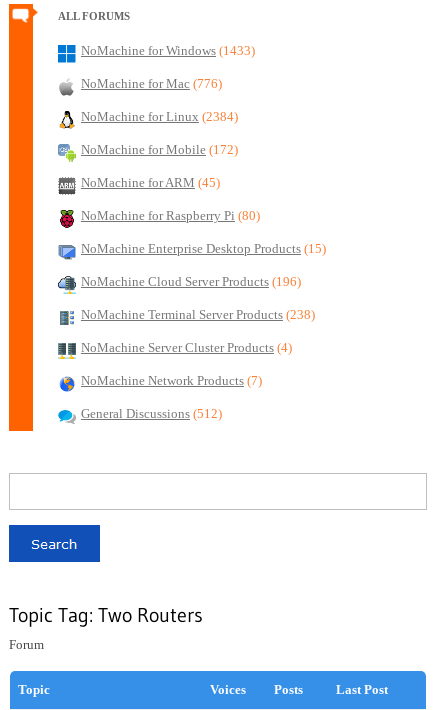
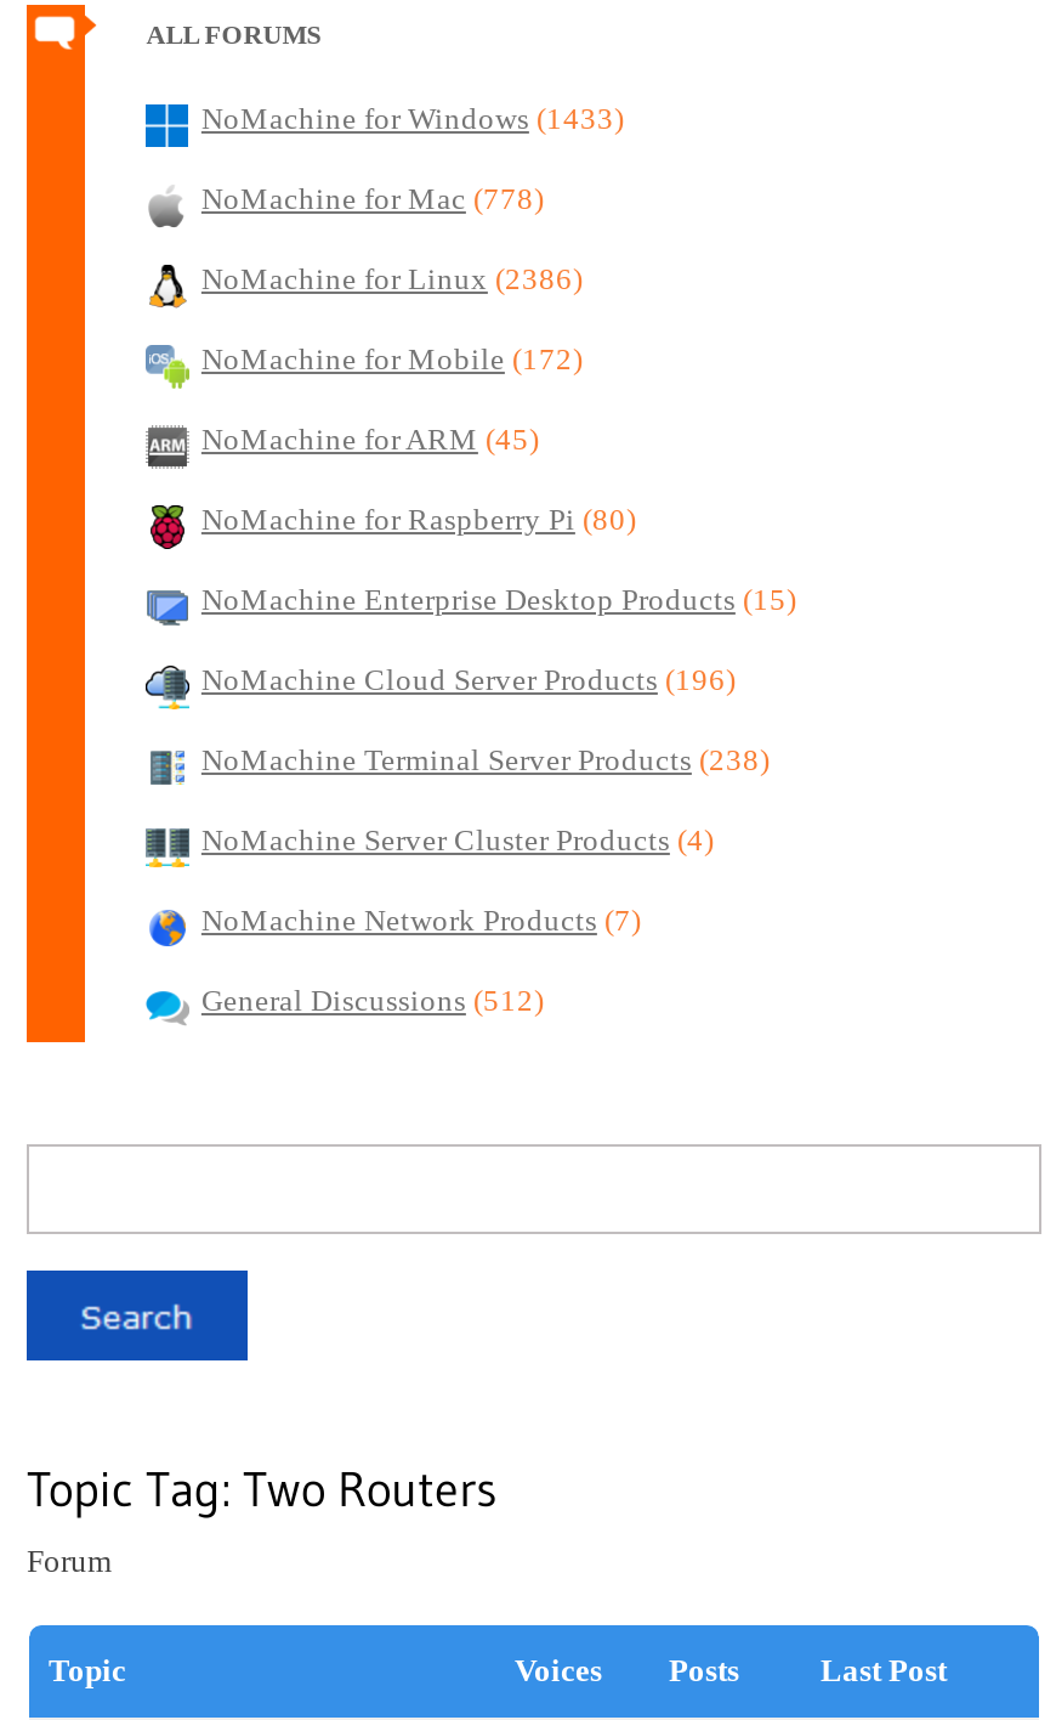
- NoMachine for Mac (776)
+ NoMachine for Mac (778)

- NoMachine for Linux (2384)
+ NoMachine for Linux (2386)
